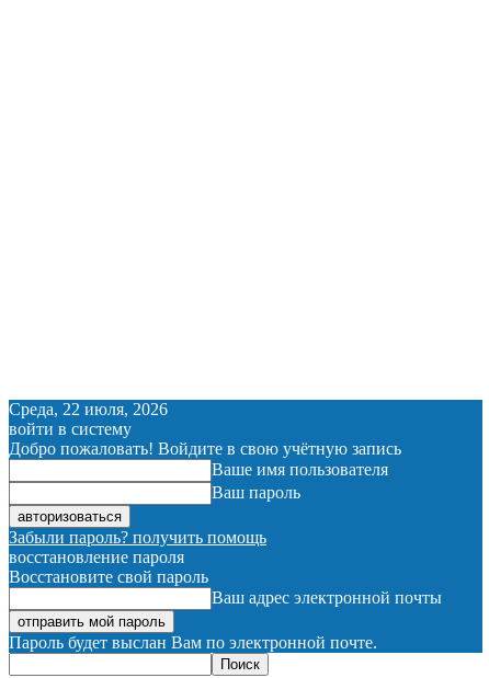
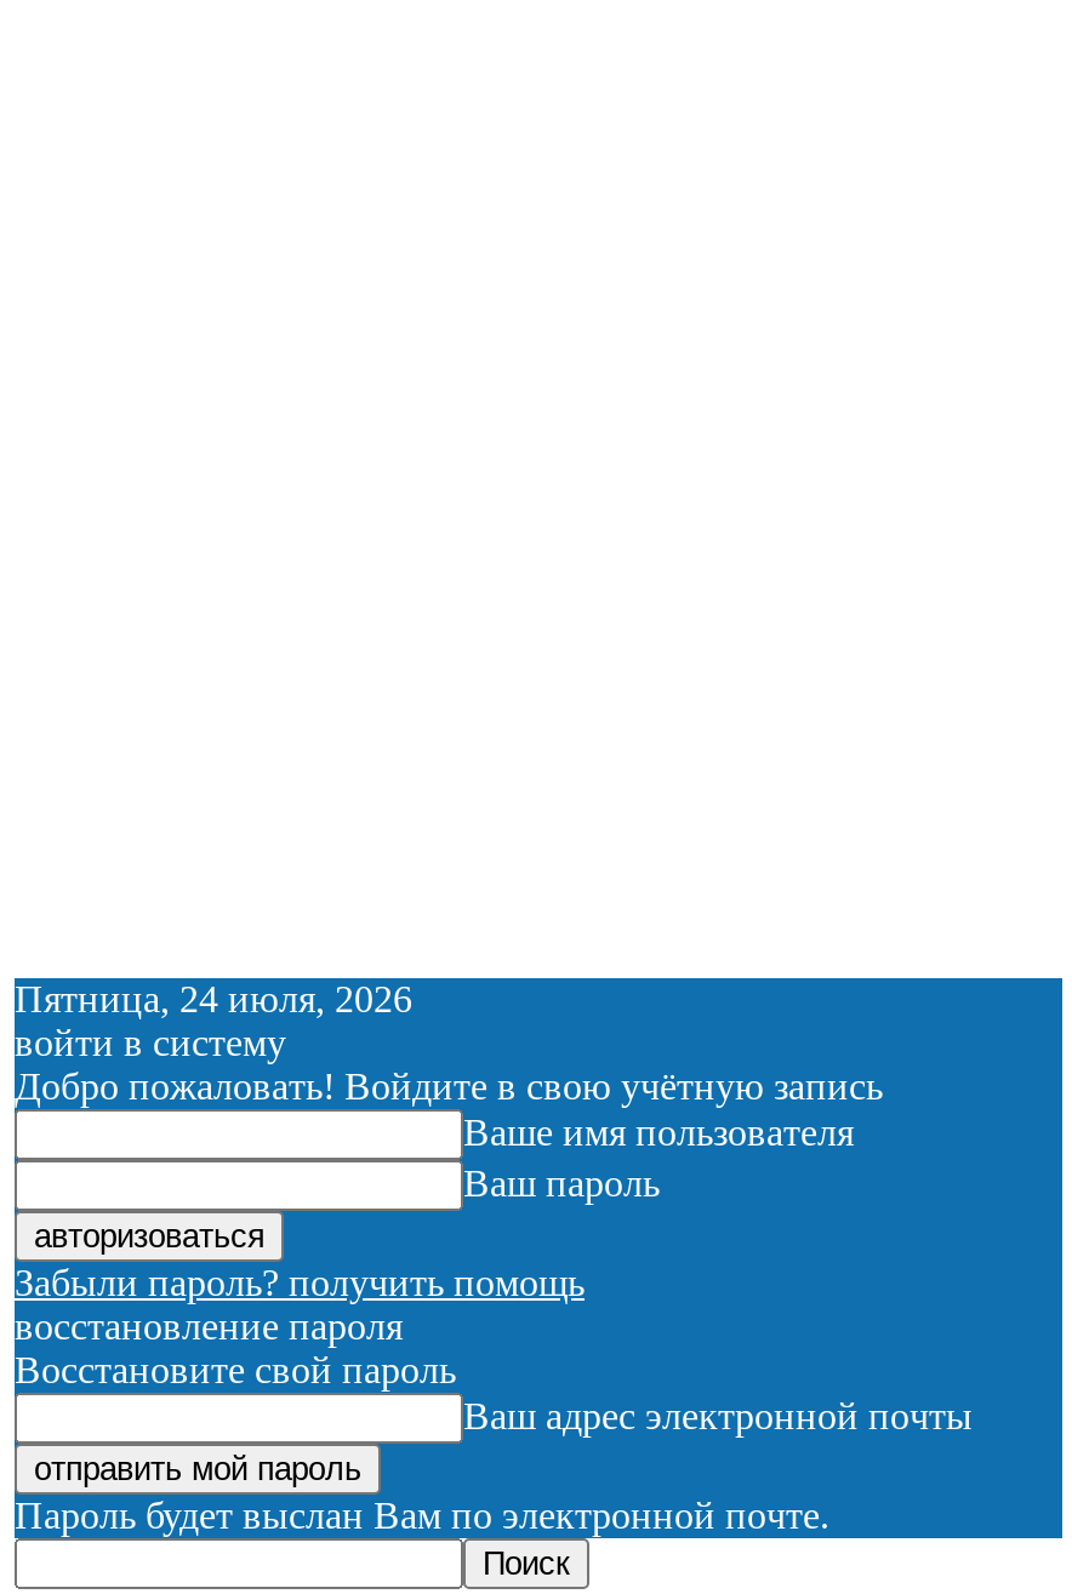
- Среда, 22 июля, 2026
+ Пятница, 24 июля, 2026
